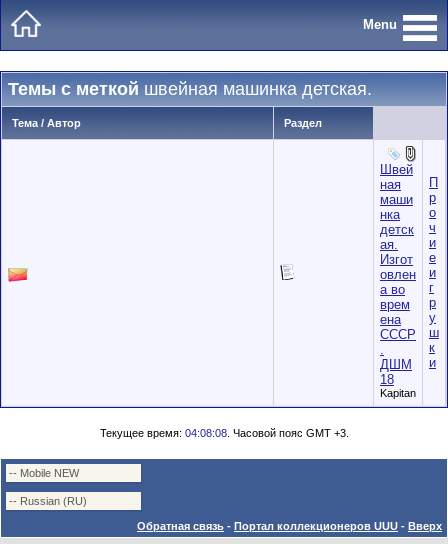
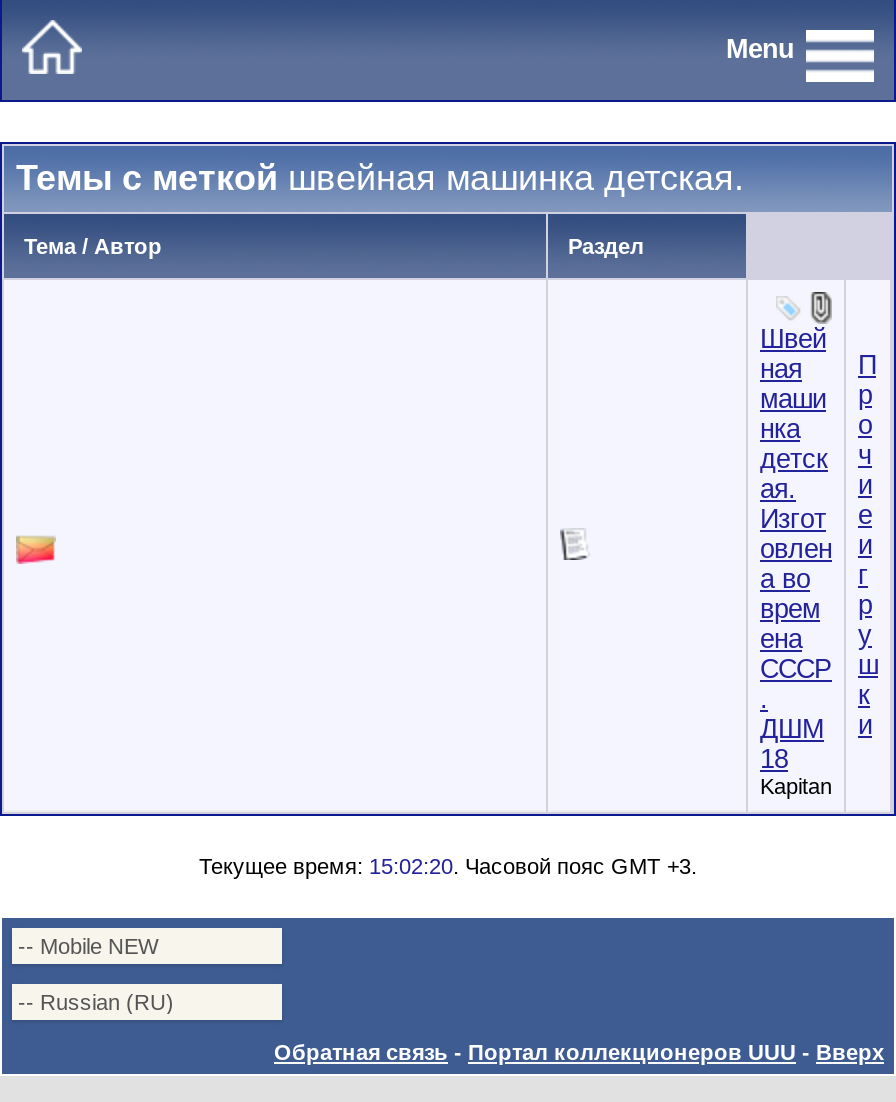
- Текущее время: 04:08:08. Часовой пояс GMT +3.
+ Текущее время: 15:02:20. Часовой пояс GMT +3.
